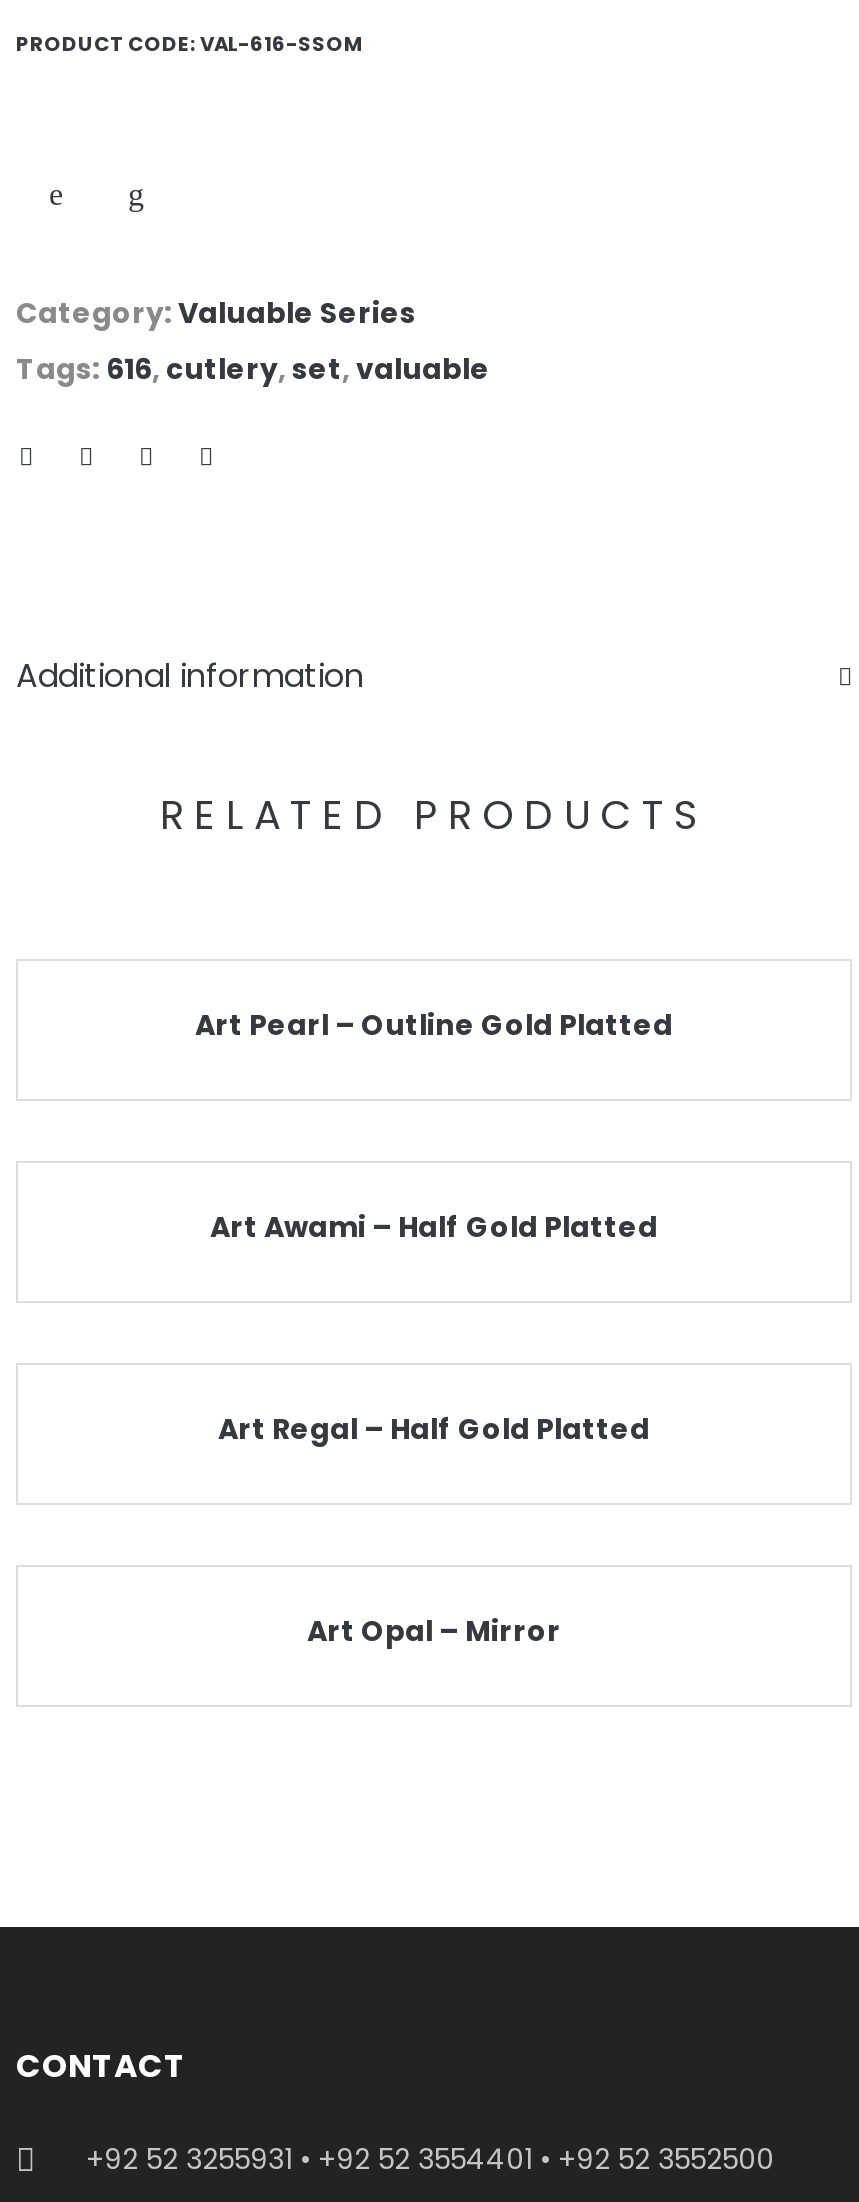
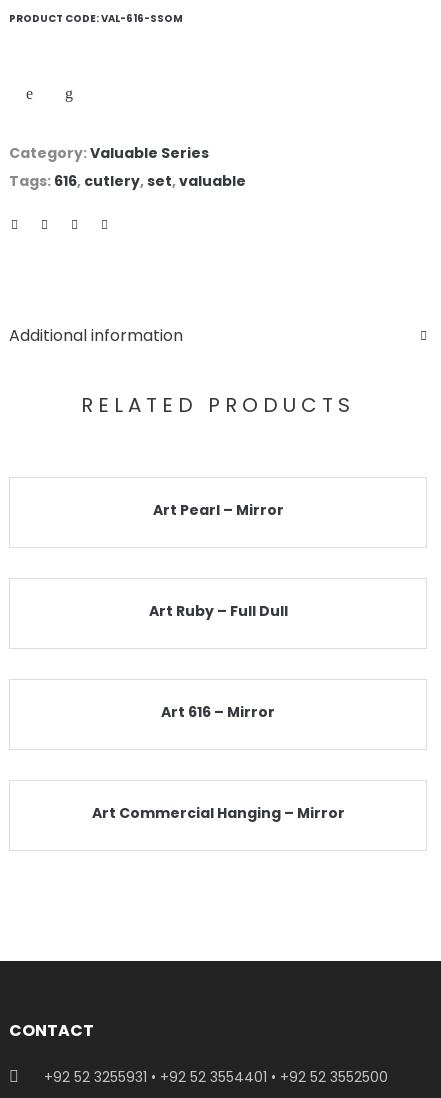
- Art Pearl – Outline Gold Platted
+ Art Pearl – Mirror

- Art Awami – Half Gold Platted
+ Art Ruby – Full Dull

- Art Regal – Half Gold Platted
+ Art 616 – Mirror

- Art Opal – Mirror
+ Art Commercial Hanging – Mirror
